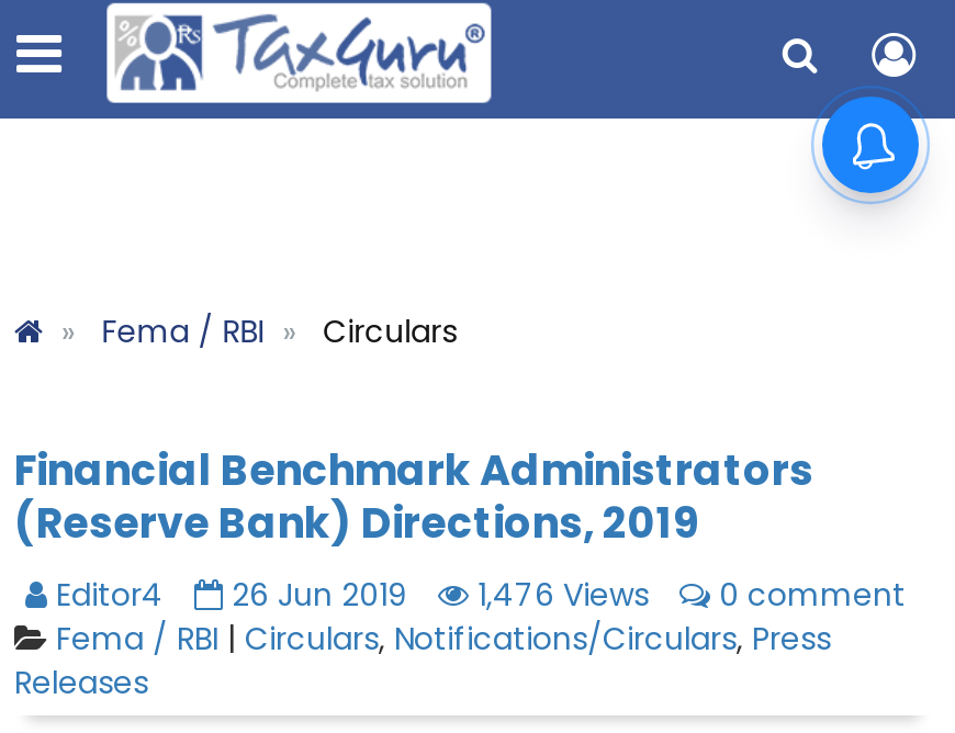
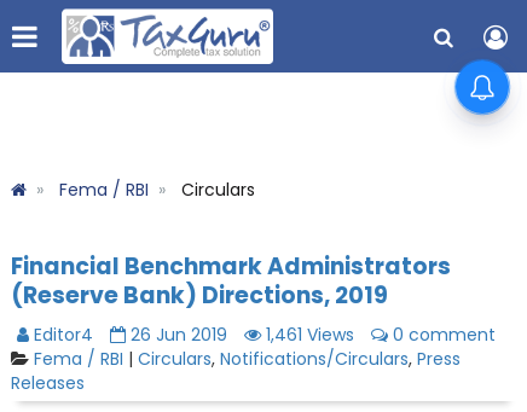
- Editor4 26 Jun 2019 1,476 Views 0 comment
+ Editor4 26 Jun 2019 1,461 Views 0 comment
